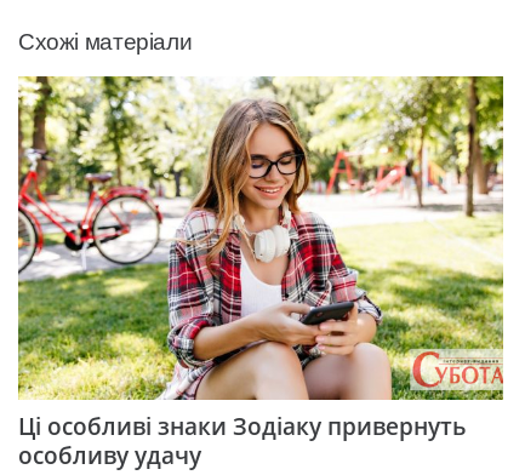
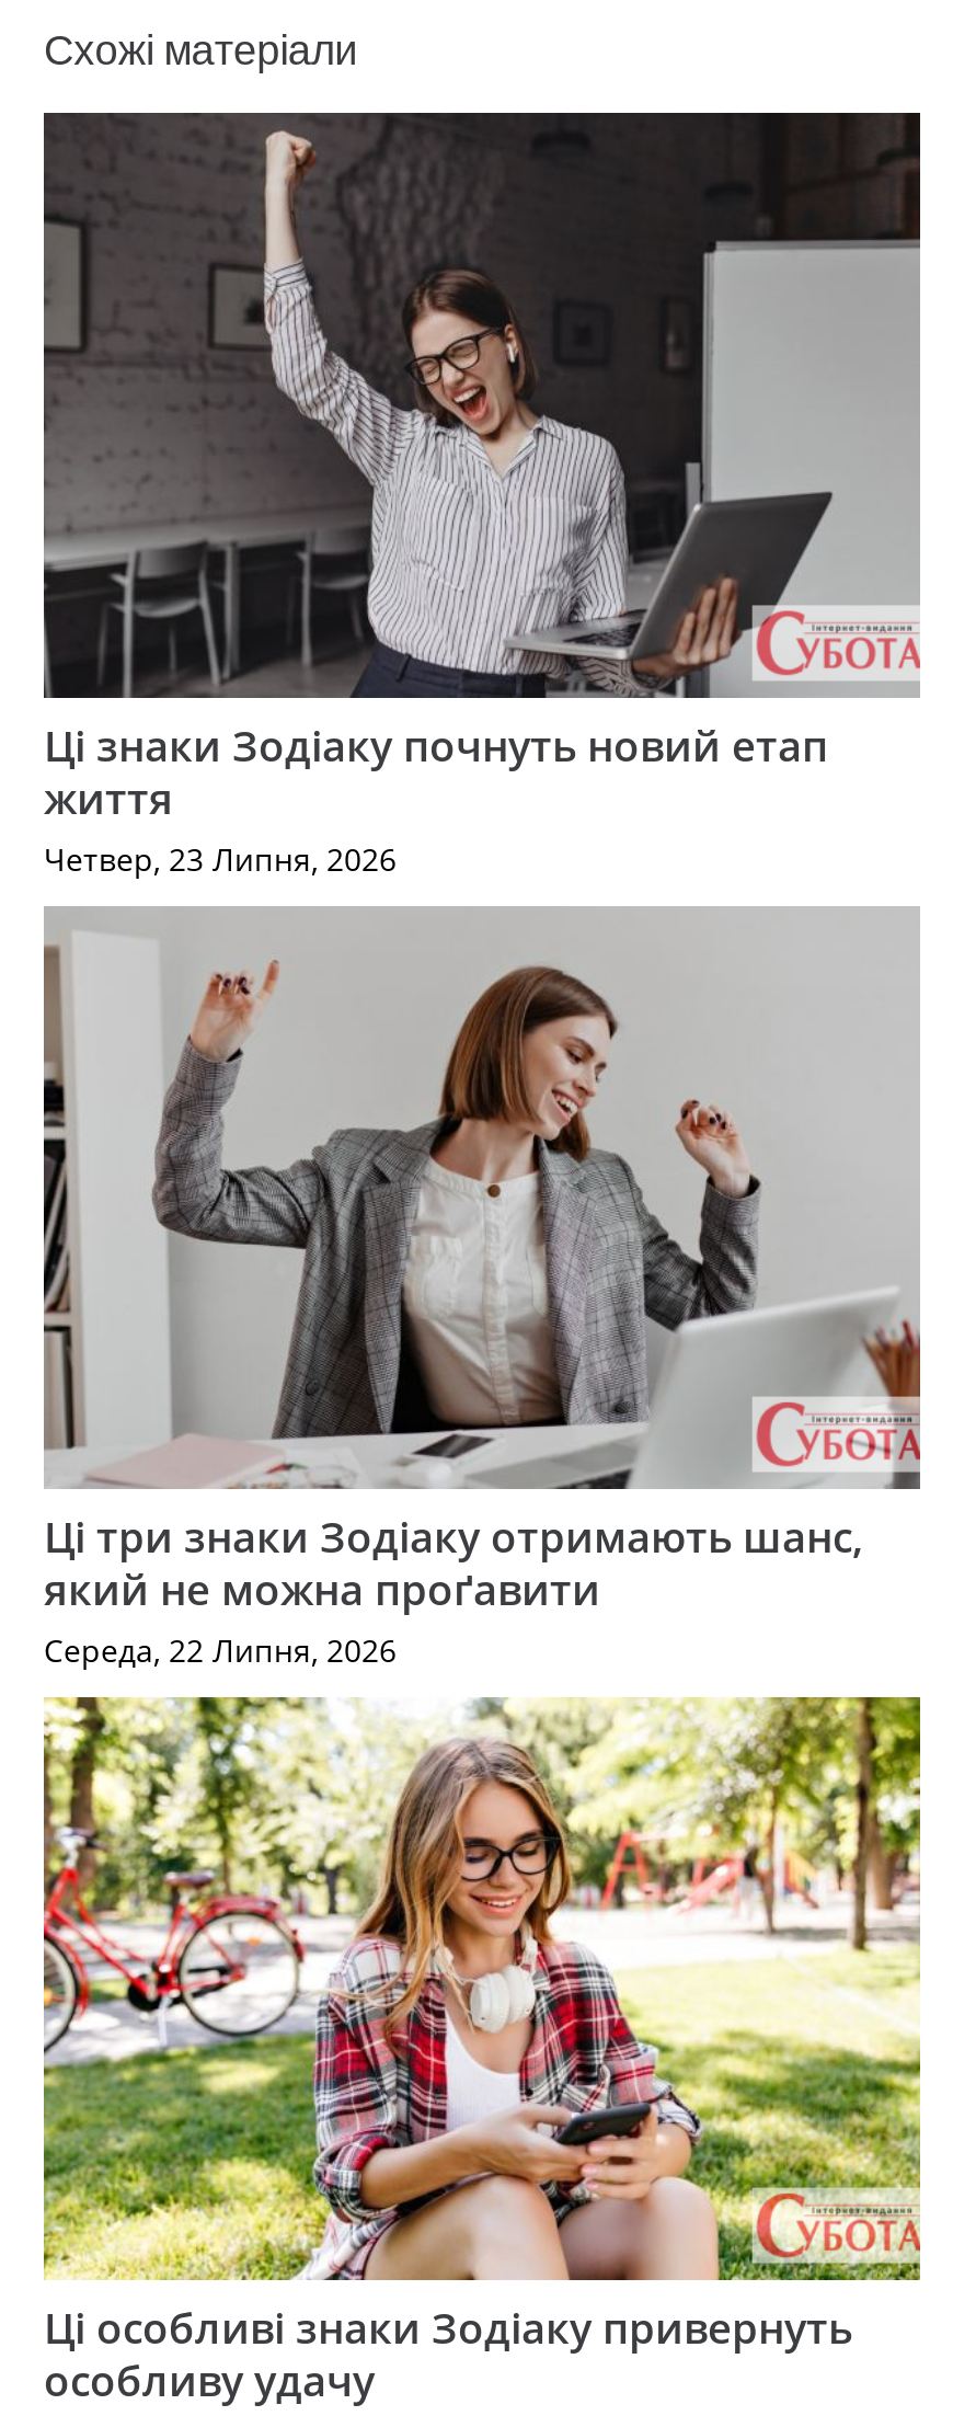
+ [image]
+ Ці знаки Зодіаку почнуть новий етап
+ життя
+ Четвер, 23 Липня, 2026

+ [image]
+ Ці три знаки Зодіаку отримають шанс,
+ який не можна проґавити
+ Середа, 22 Липня, 2026
